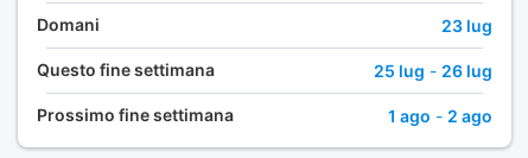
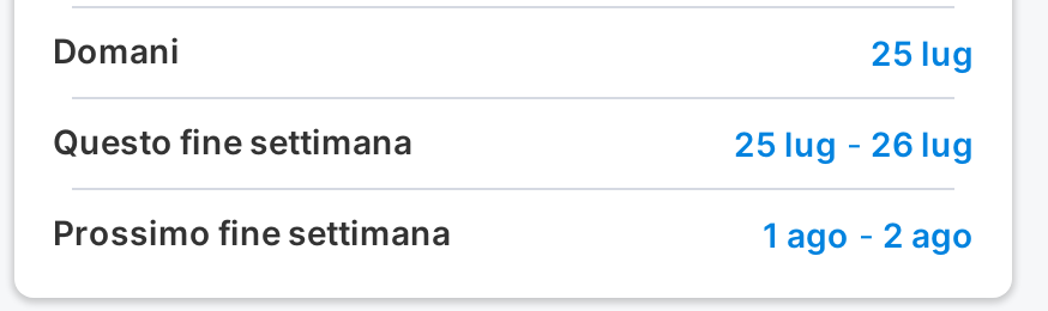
- 23 lug
+ 25 lug
